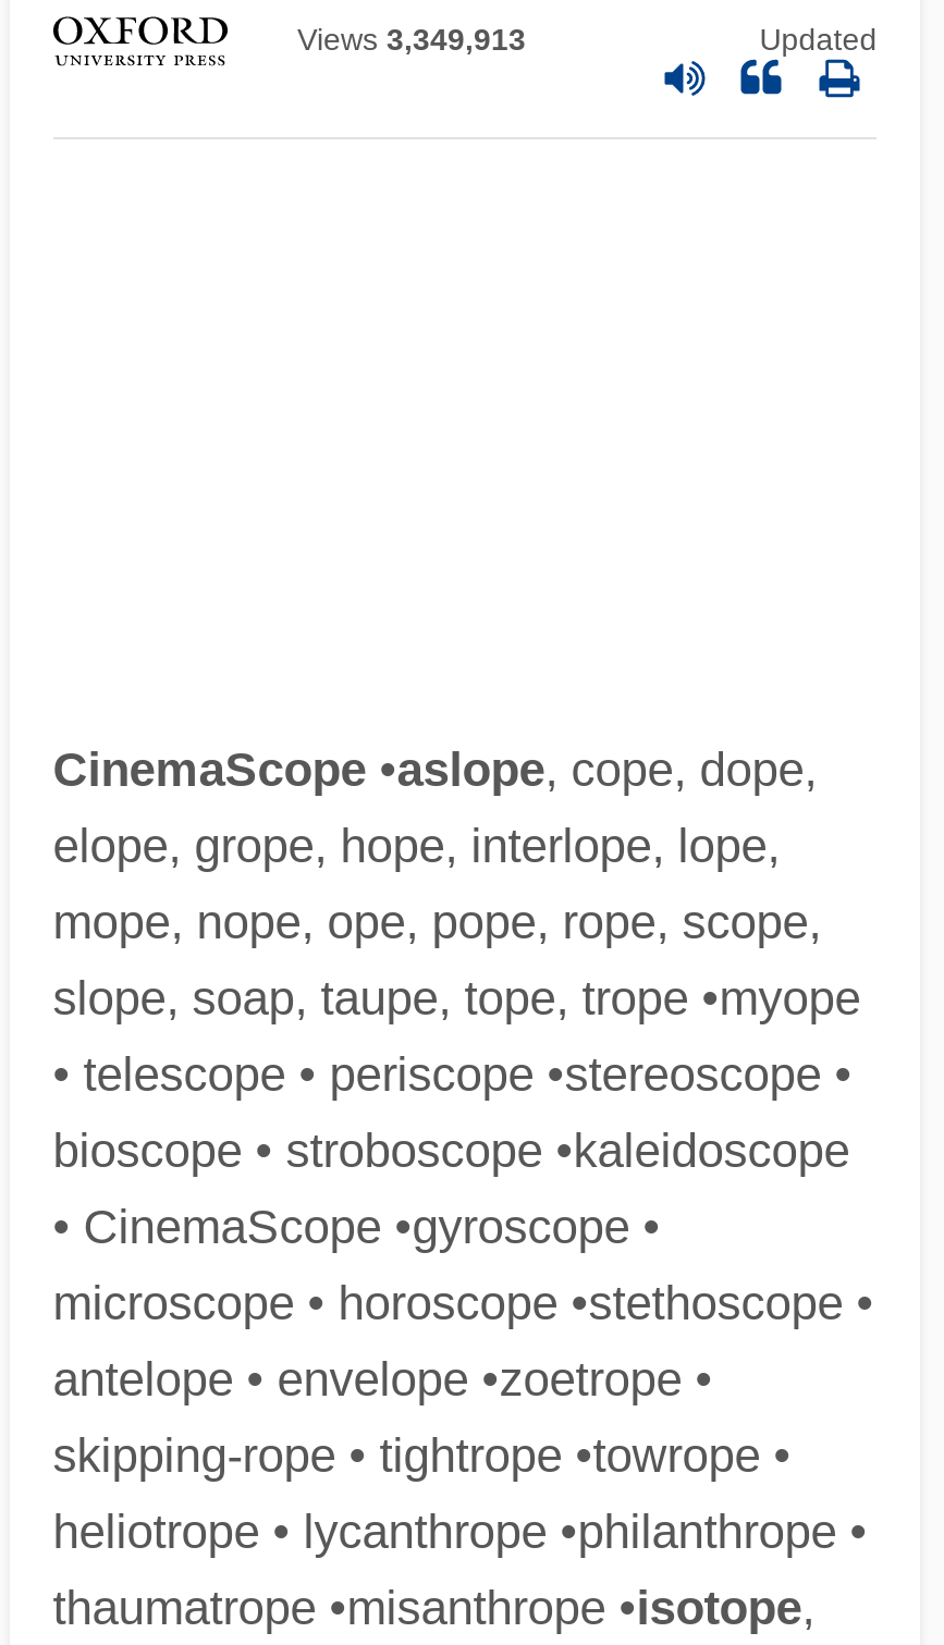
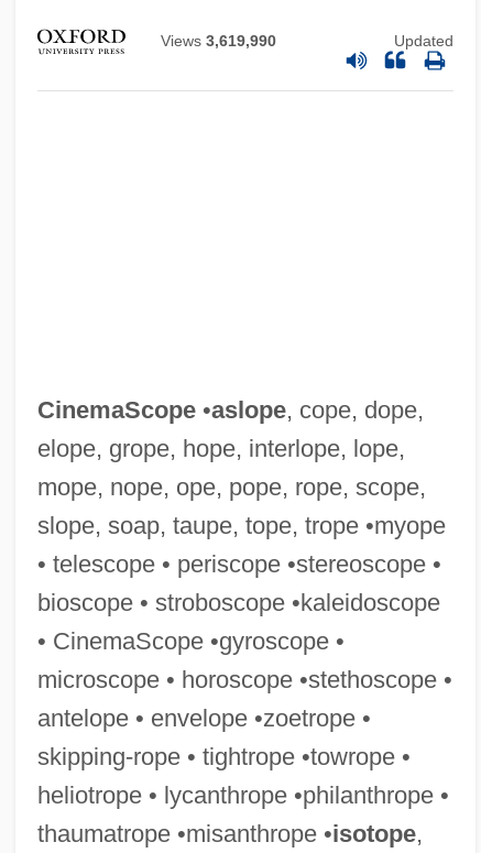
- Views 3,349,913
+ Views 3,619,990
